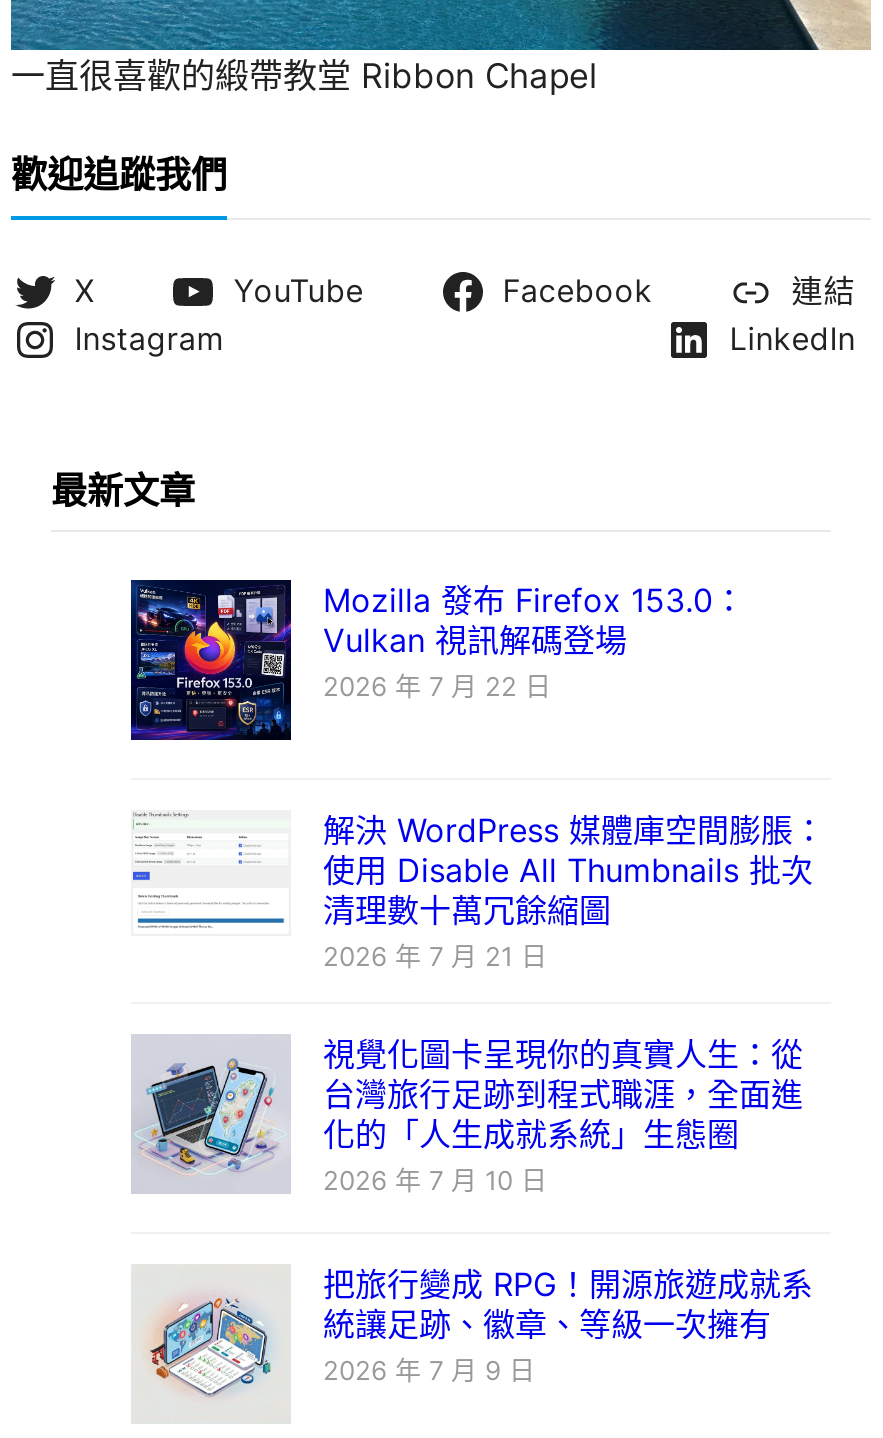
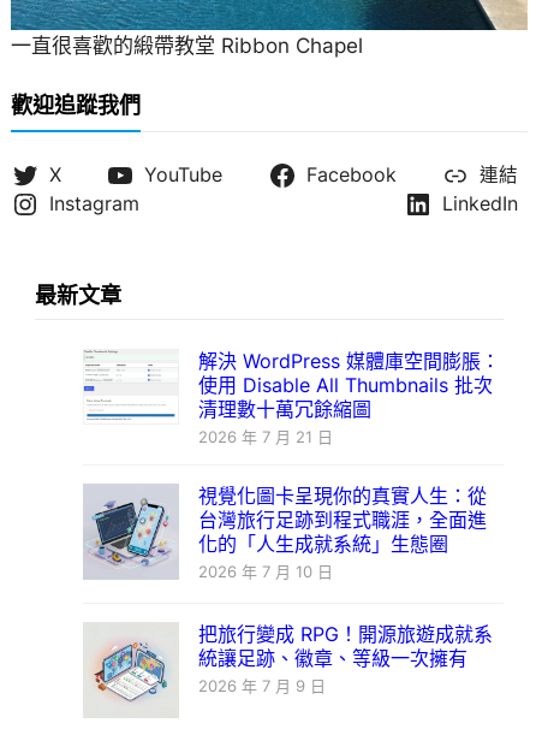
- [image]
- Mozilla 發布 Firefox 153.0：
- Vulkan 視訊解碼登場
- 2026 年 7 月 22 日
